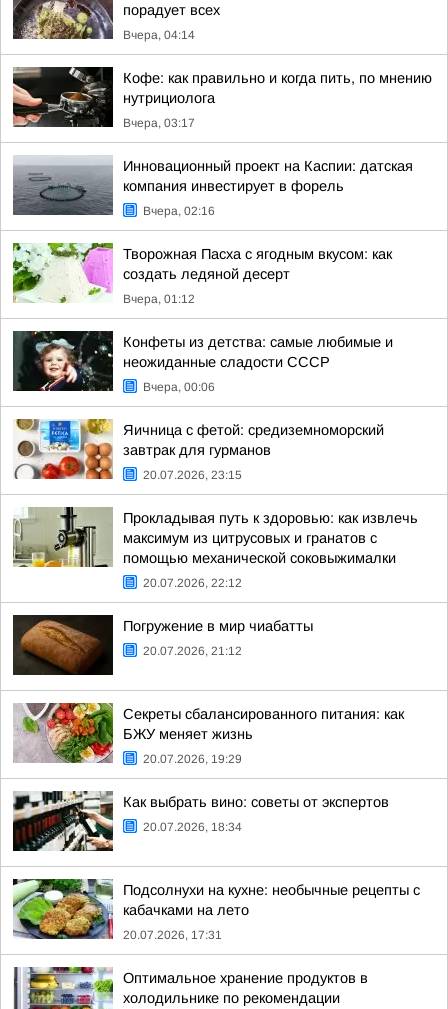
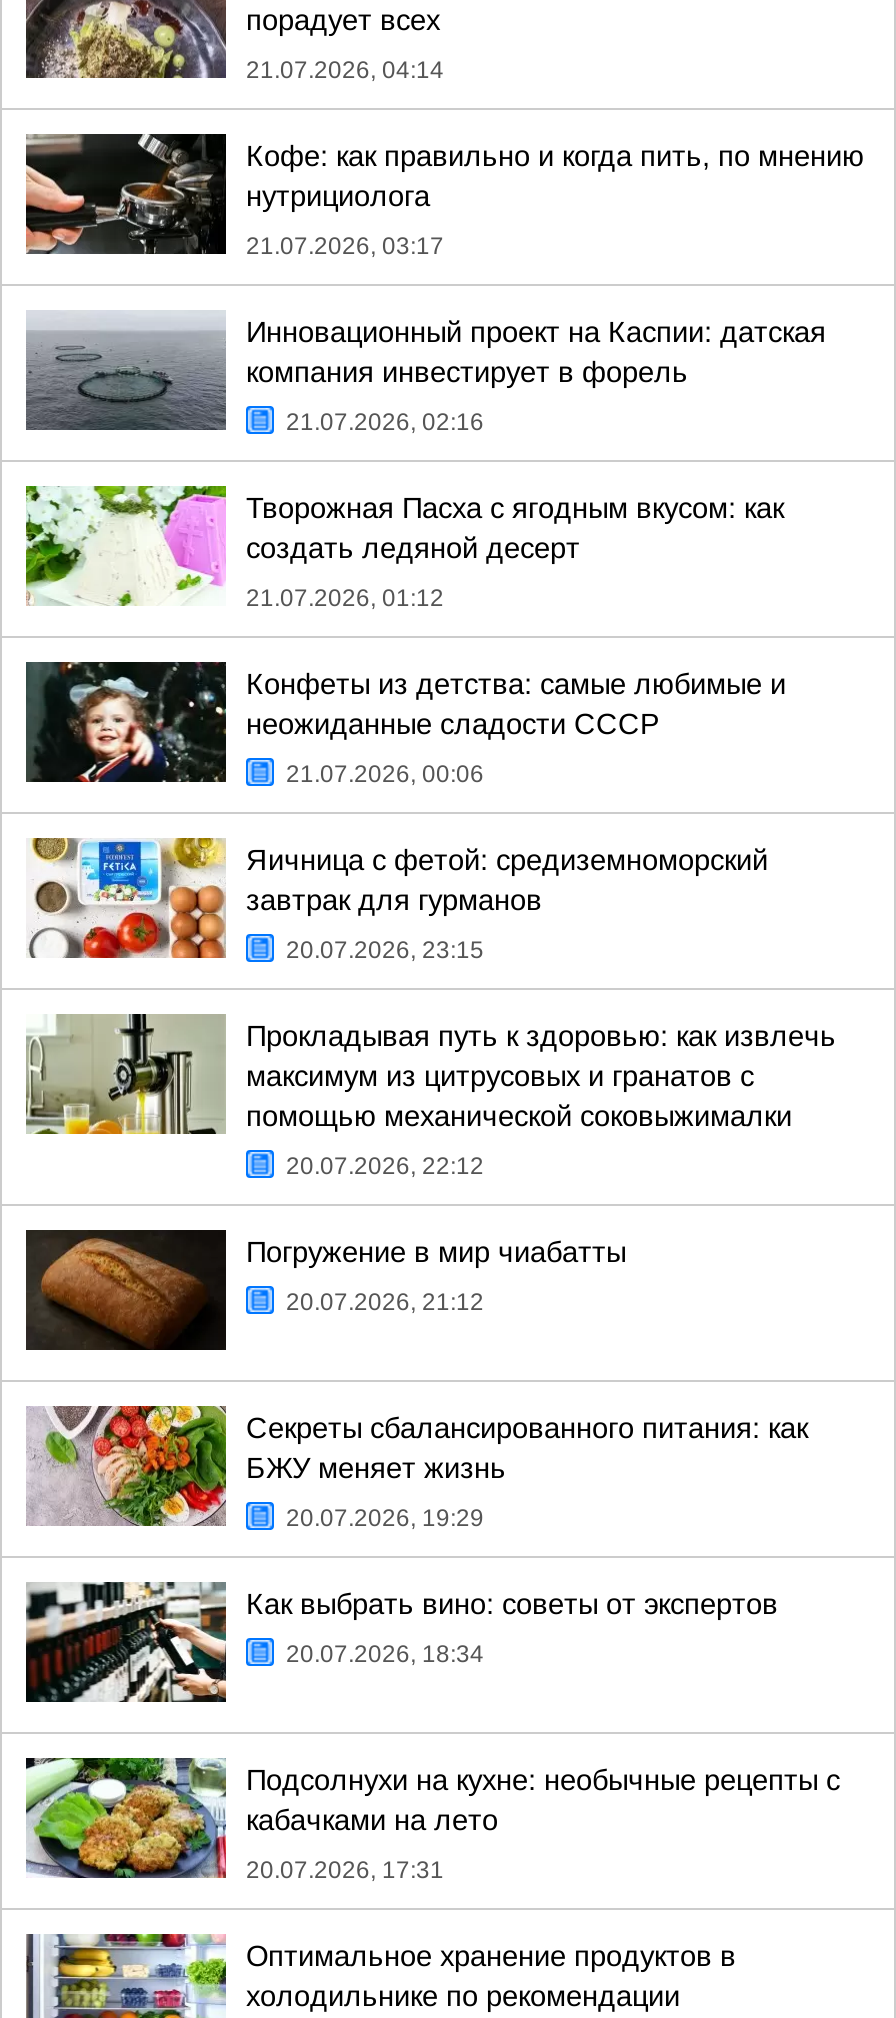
- Вчера, 04:14
+ 21.07.2026, 04:14

- Вчера, 03:17
+ 21.07.2026, 03:17

- Вчера, 02:16
+ 21.07.2026, 02:16

- Вчера, 01:12
+ 21.07.2026, 01:12

- Вчера, 00:06
+ 21.07.2026, 00:06
